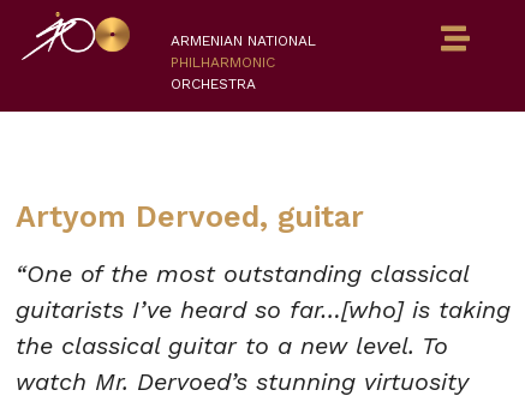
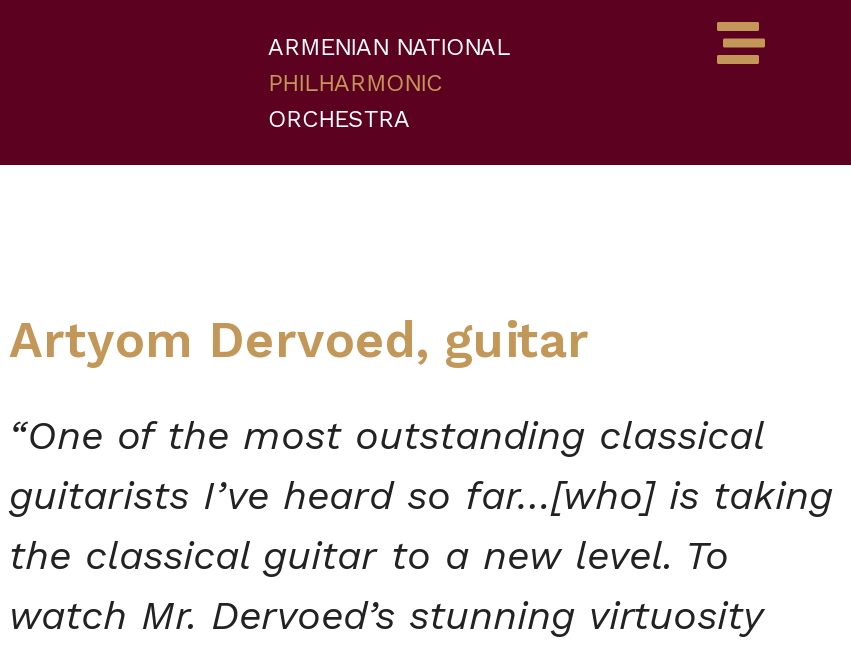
- [image]
